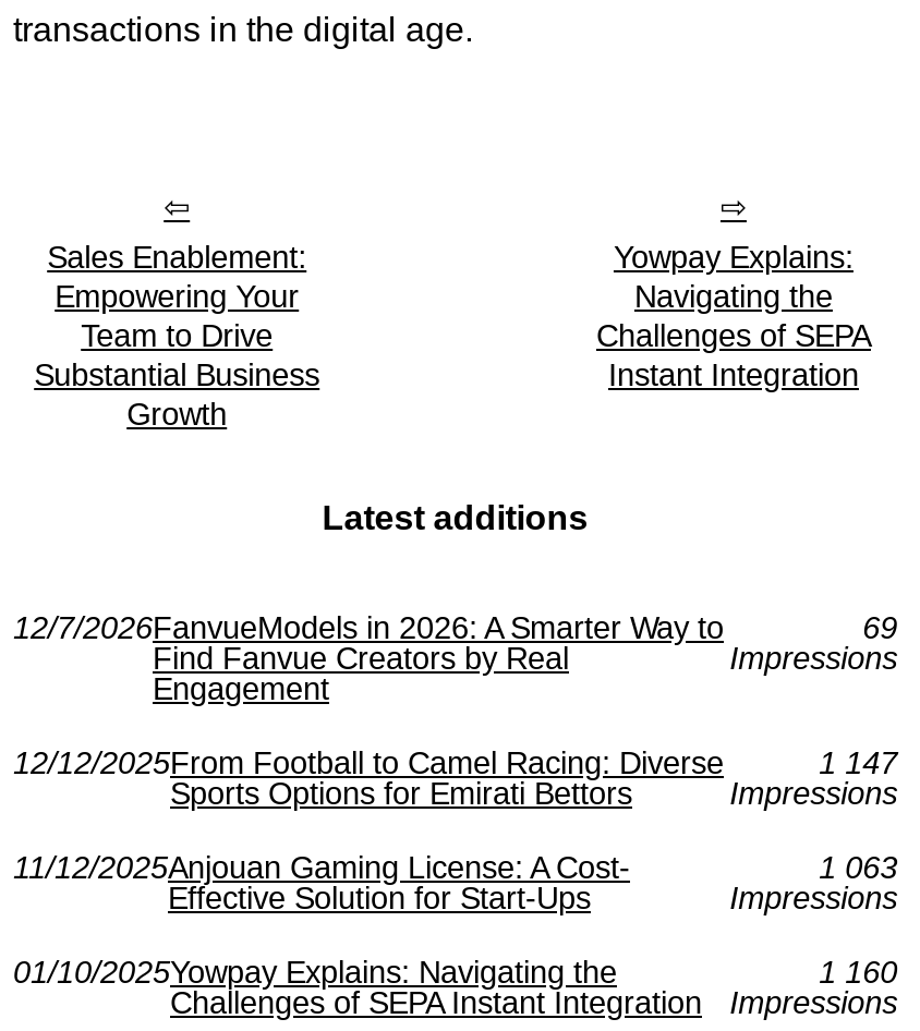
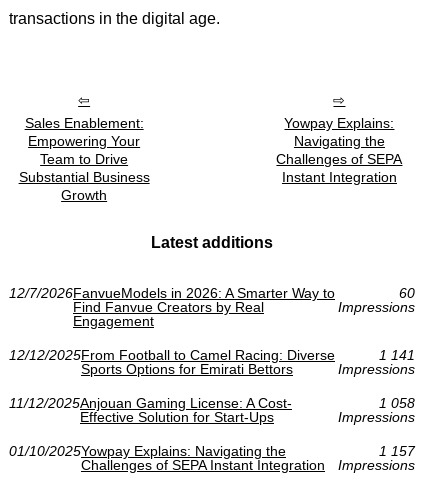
- 69
+ 60

- 1 147
+ 1 141

- 1 063
+ 1 058

- 1 160
+ 1 157
